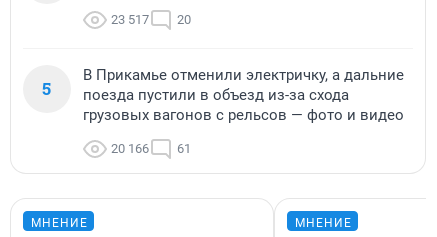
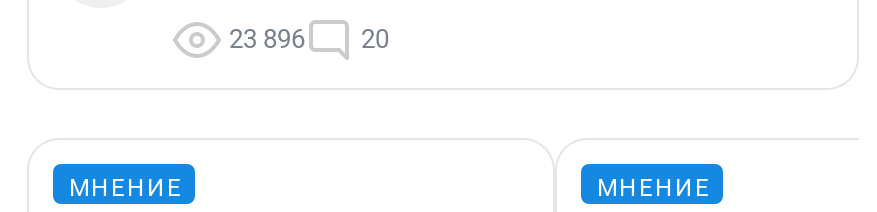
- 23 517 20
+ 23 896 20

- В Прикамье отменили электричку, а дальние
- поезда пустили в объезд из-за схода
- грузовых вагонов с рельсов — фото и видео
- 20 166
- 61

- 5
